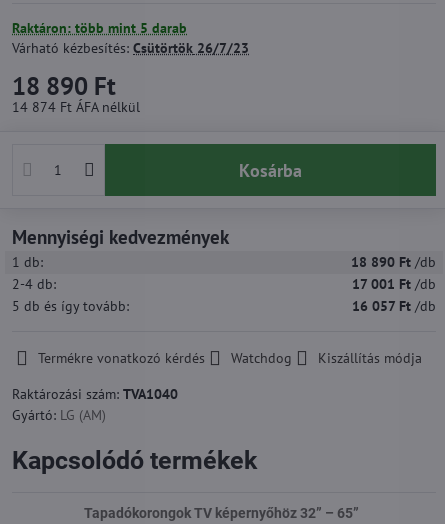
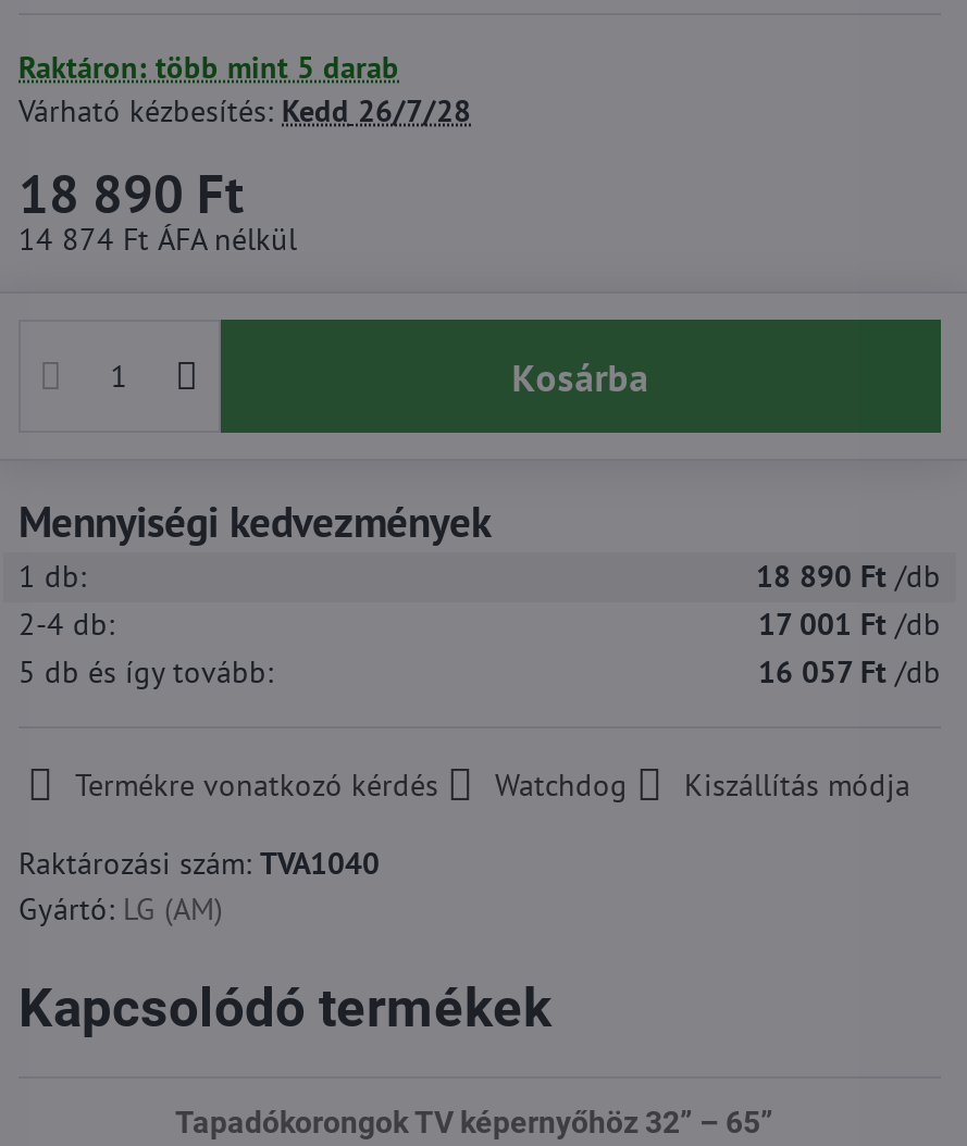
- Várható kézbesítés: Csütörtök 26/7/23
+ Várható kézbesítés: Kedd 26/7/28
